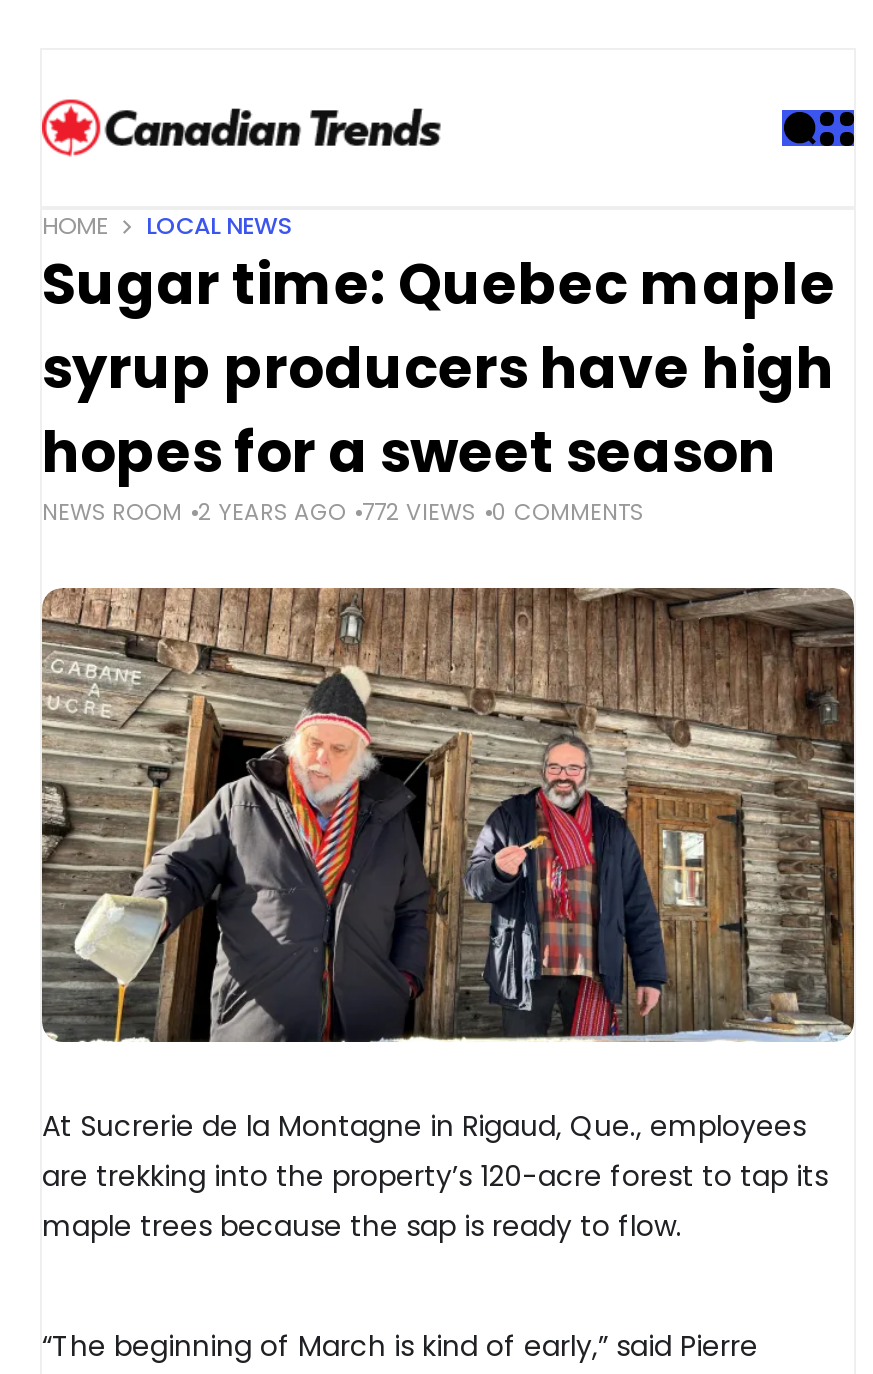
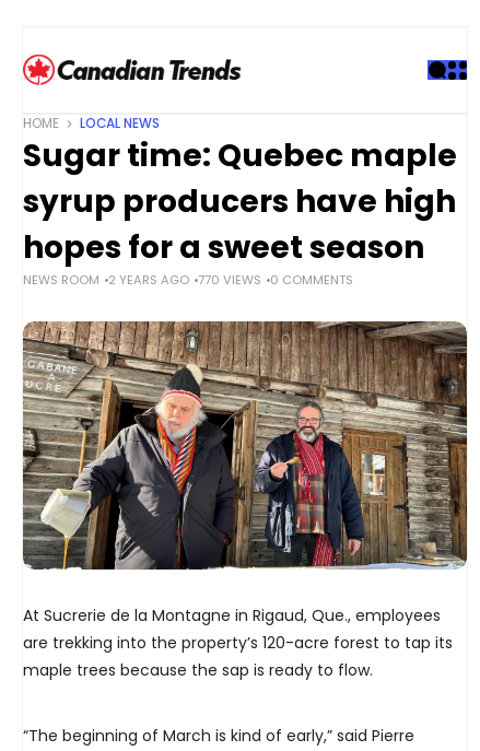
- NEWS ROOM 2 YEARS AGO 772 VIEWS 0 COMMENTS
+ NEWS ROOM 2 YEARS AGO 770 VIEWS 0 COMMENTS
